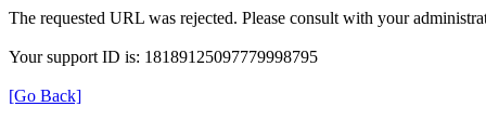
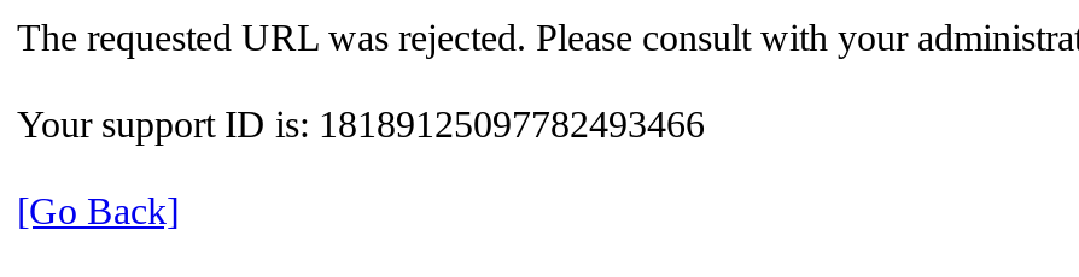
- Your support ID is: 18189125097779998795
+ Your support ID is: 18189125097782493466
